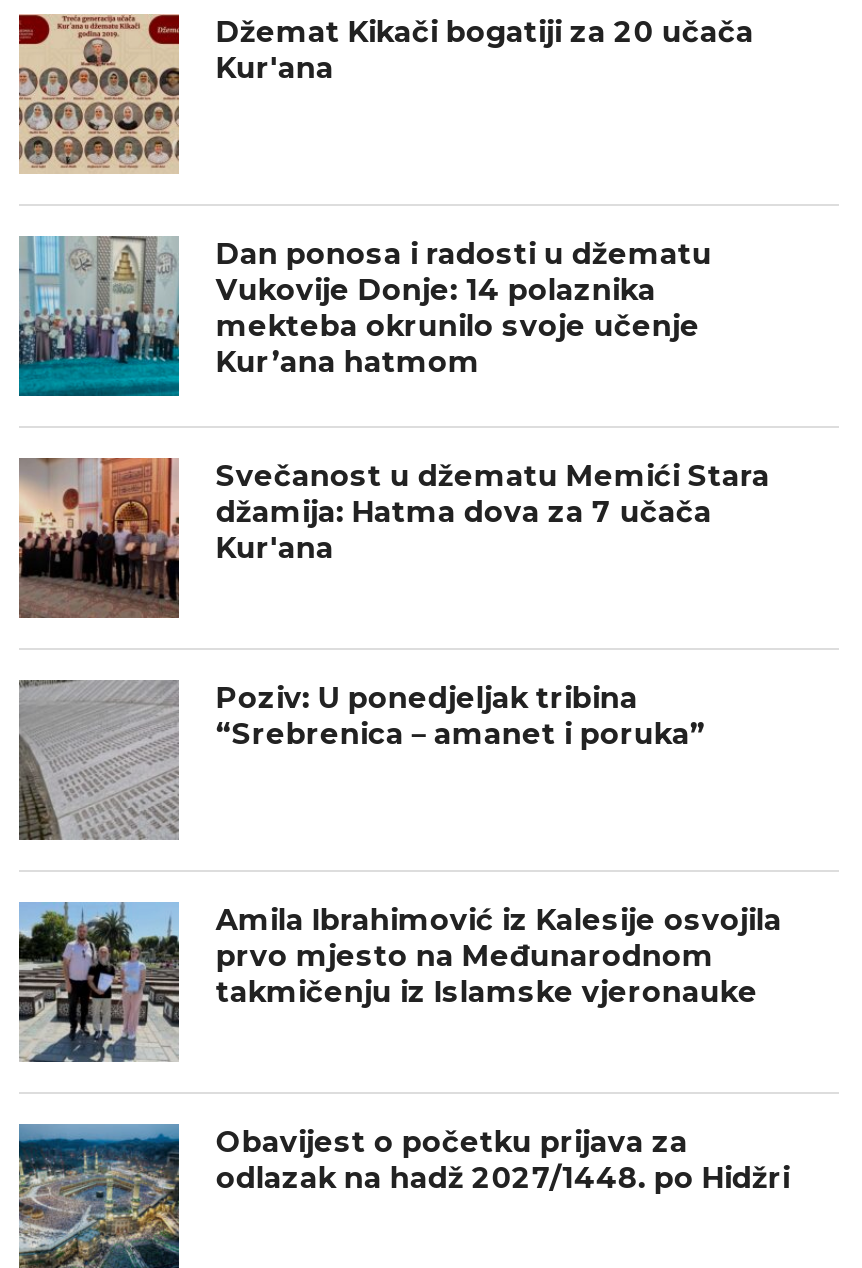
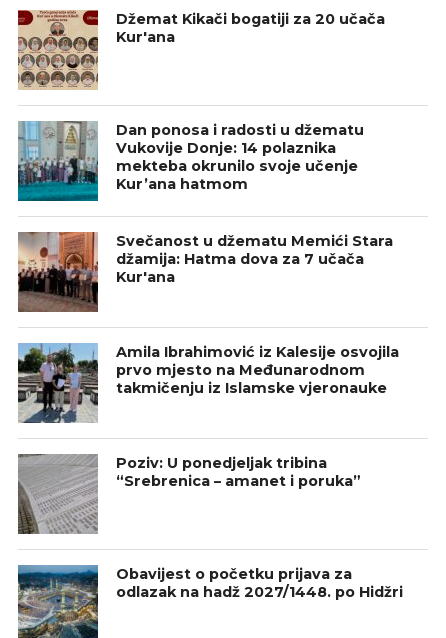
moved down: [image] | Poziv: U ponedjeljak tribina | “Srebrenica – amanet i poruka”

moved up: [image] | Amila Ibrahimović iz Kalesije osvojila | prvo mjesto na Međunarodnom | takmičenju iz Islamske vjeronauke
